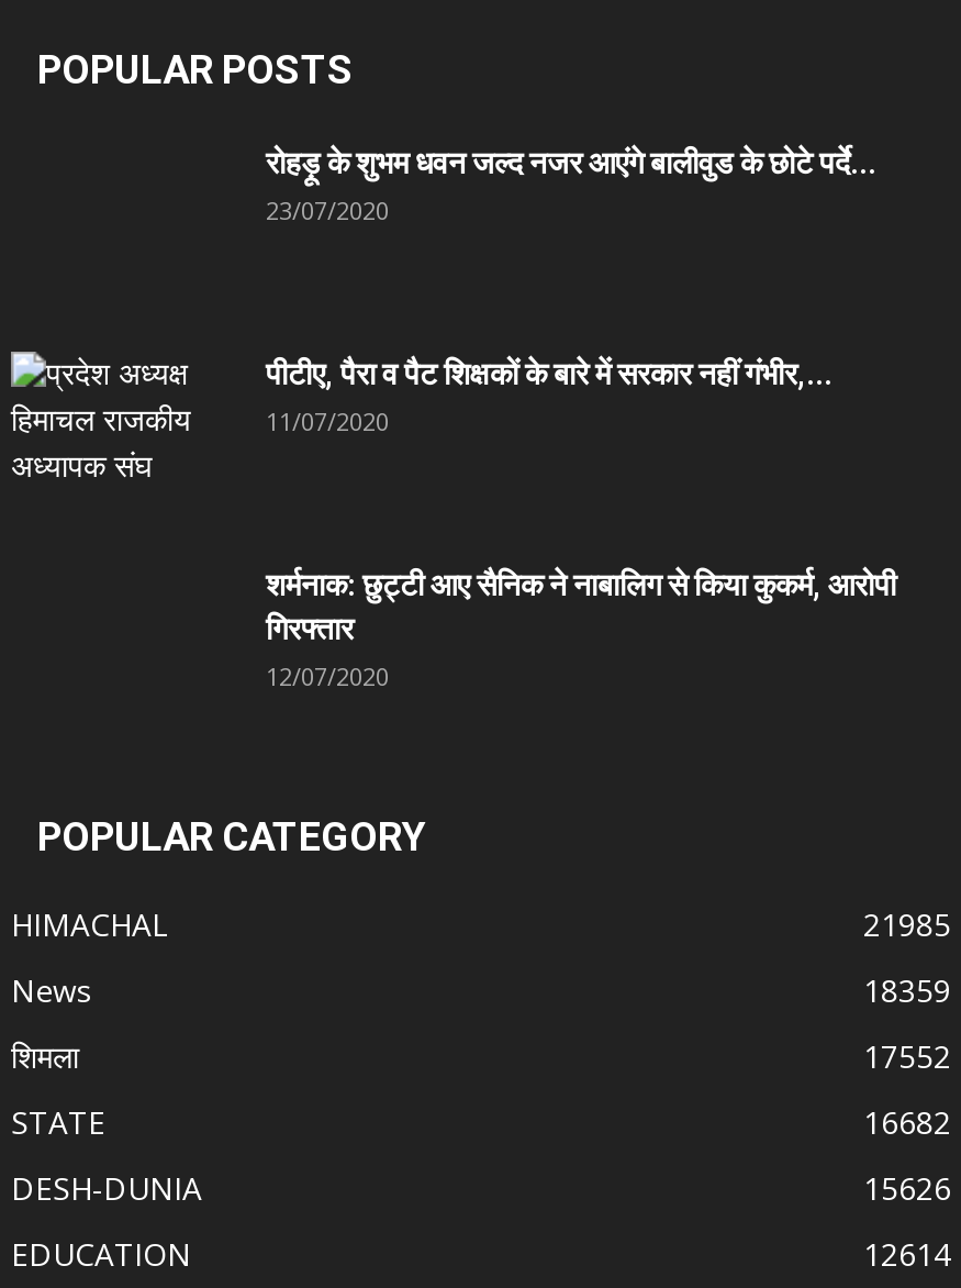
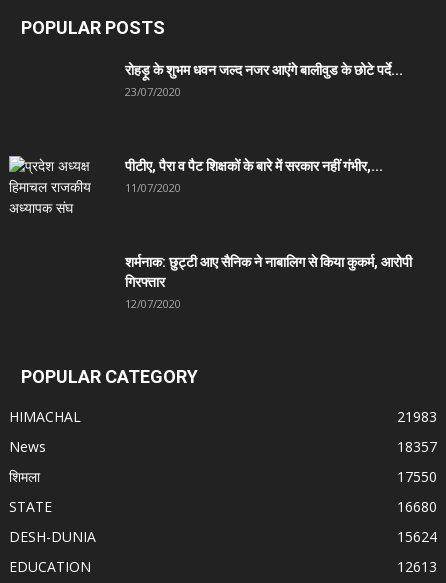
- 21985
+ 21983

- 18359
+ 18357

- 17552
+ 17550

- 16682
+ 16680

- 15626
+ 15624

- 12614
+ 12613
